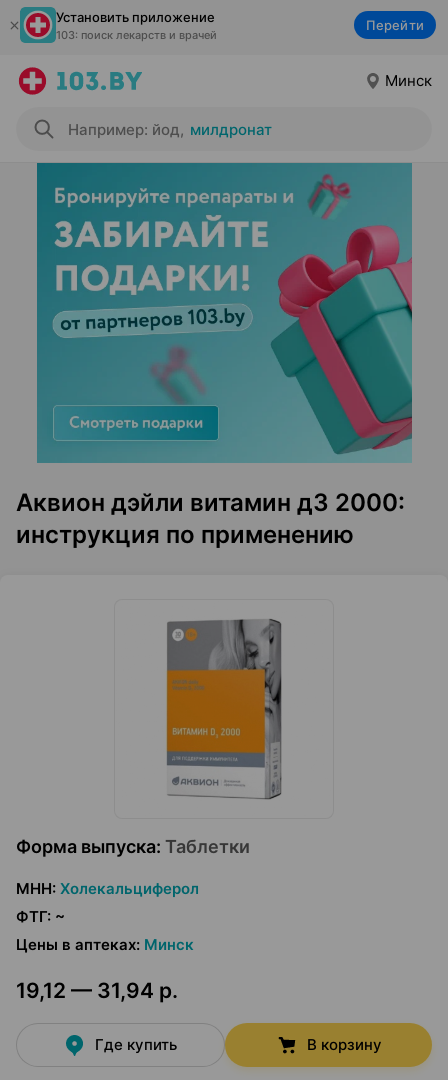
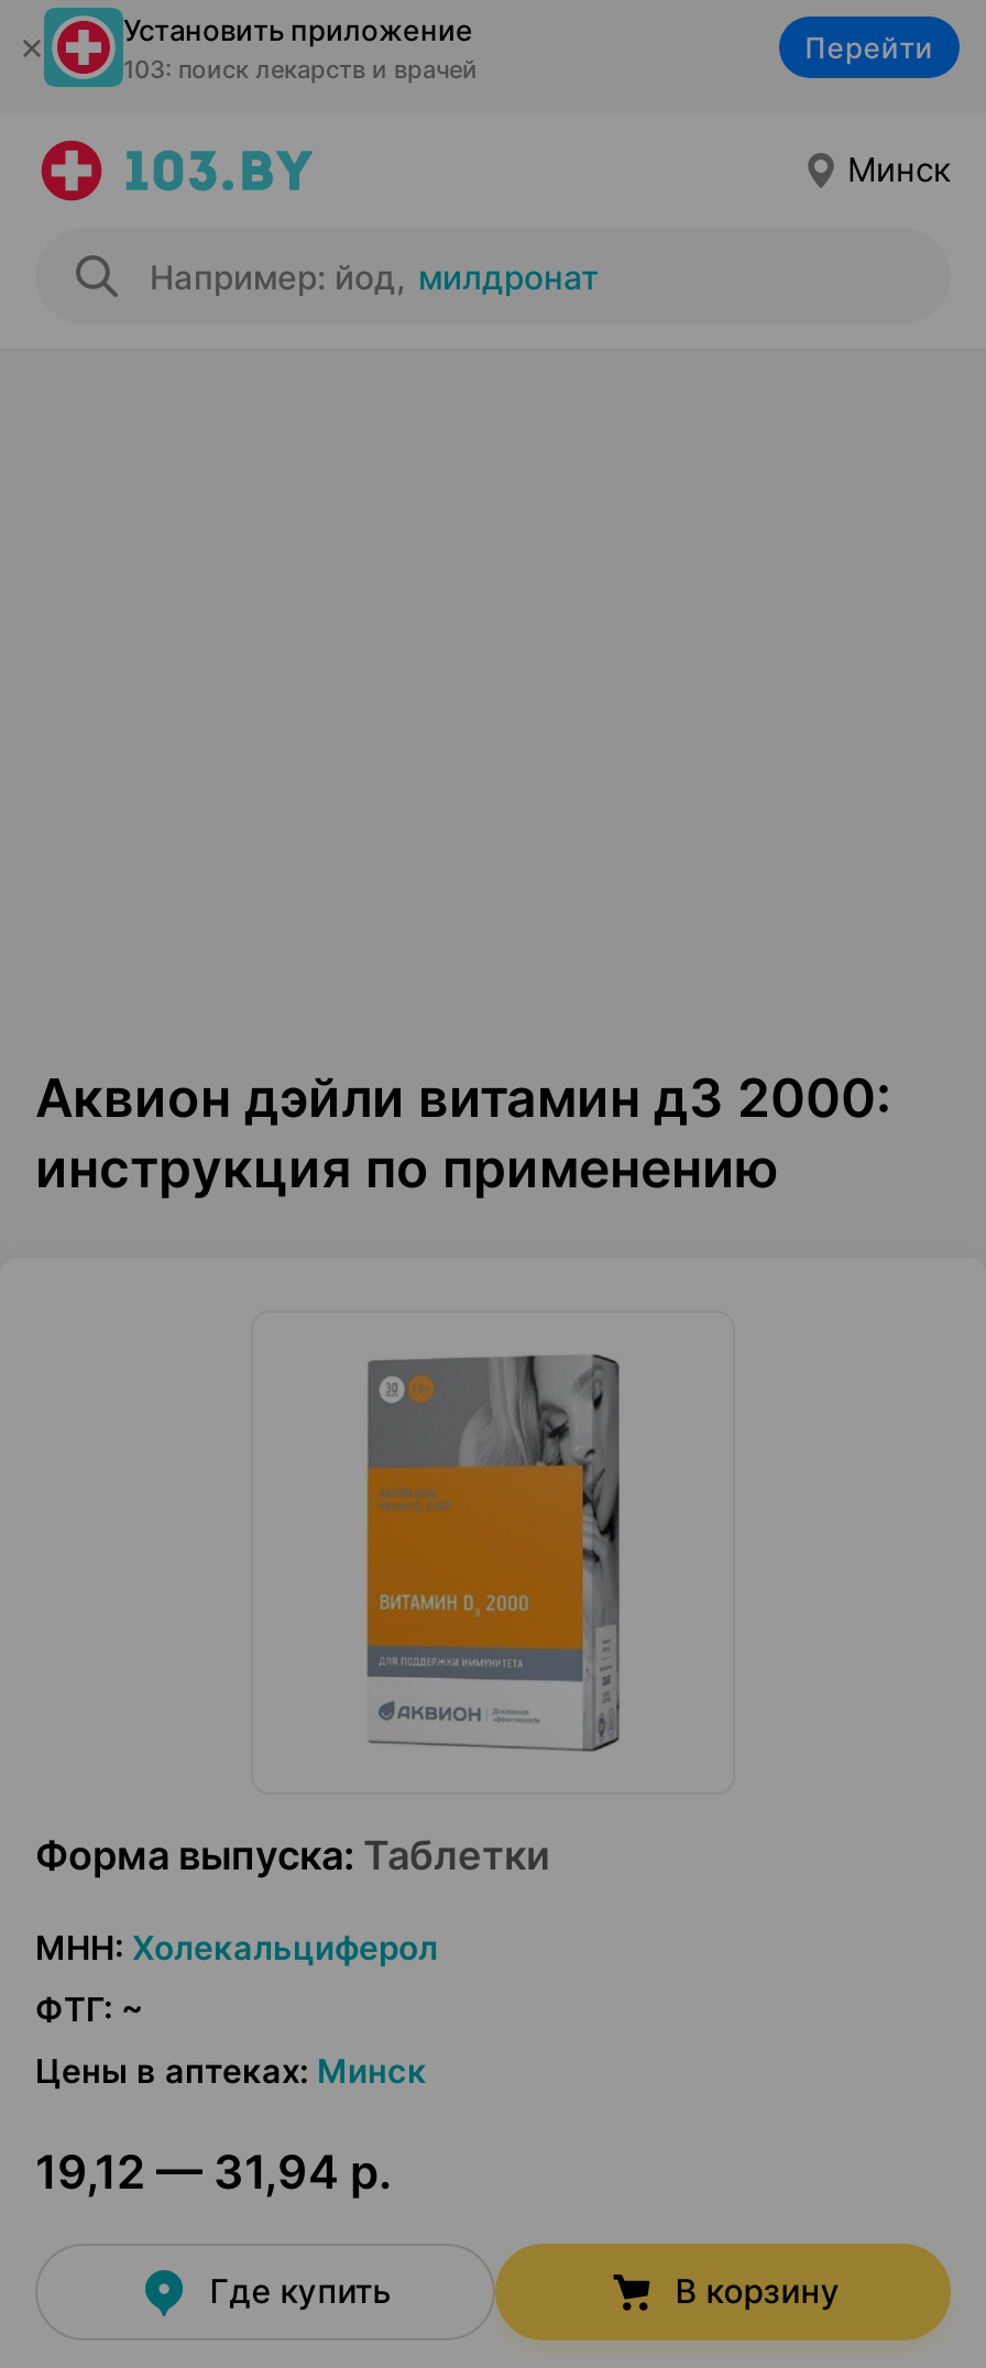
- [image]
